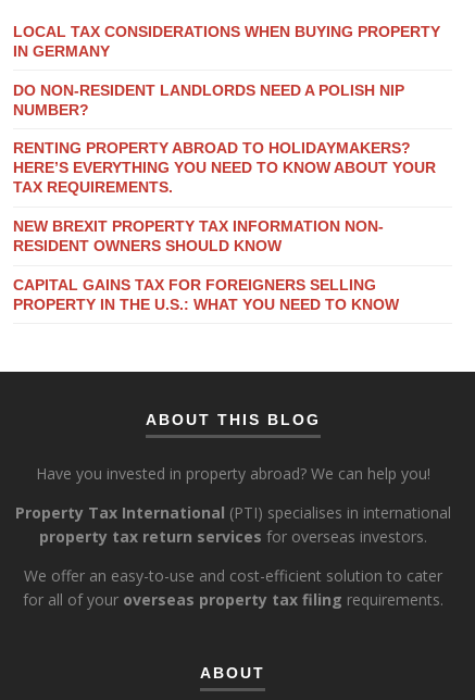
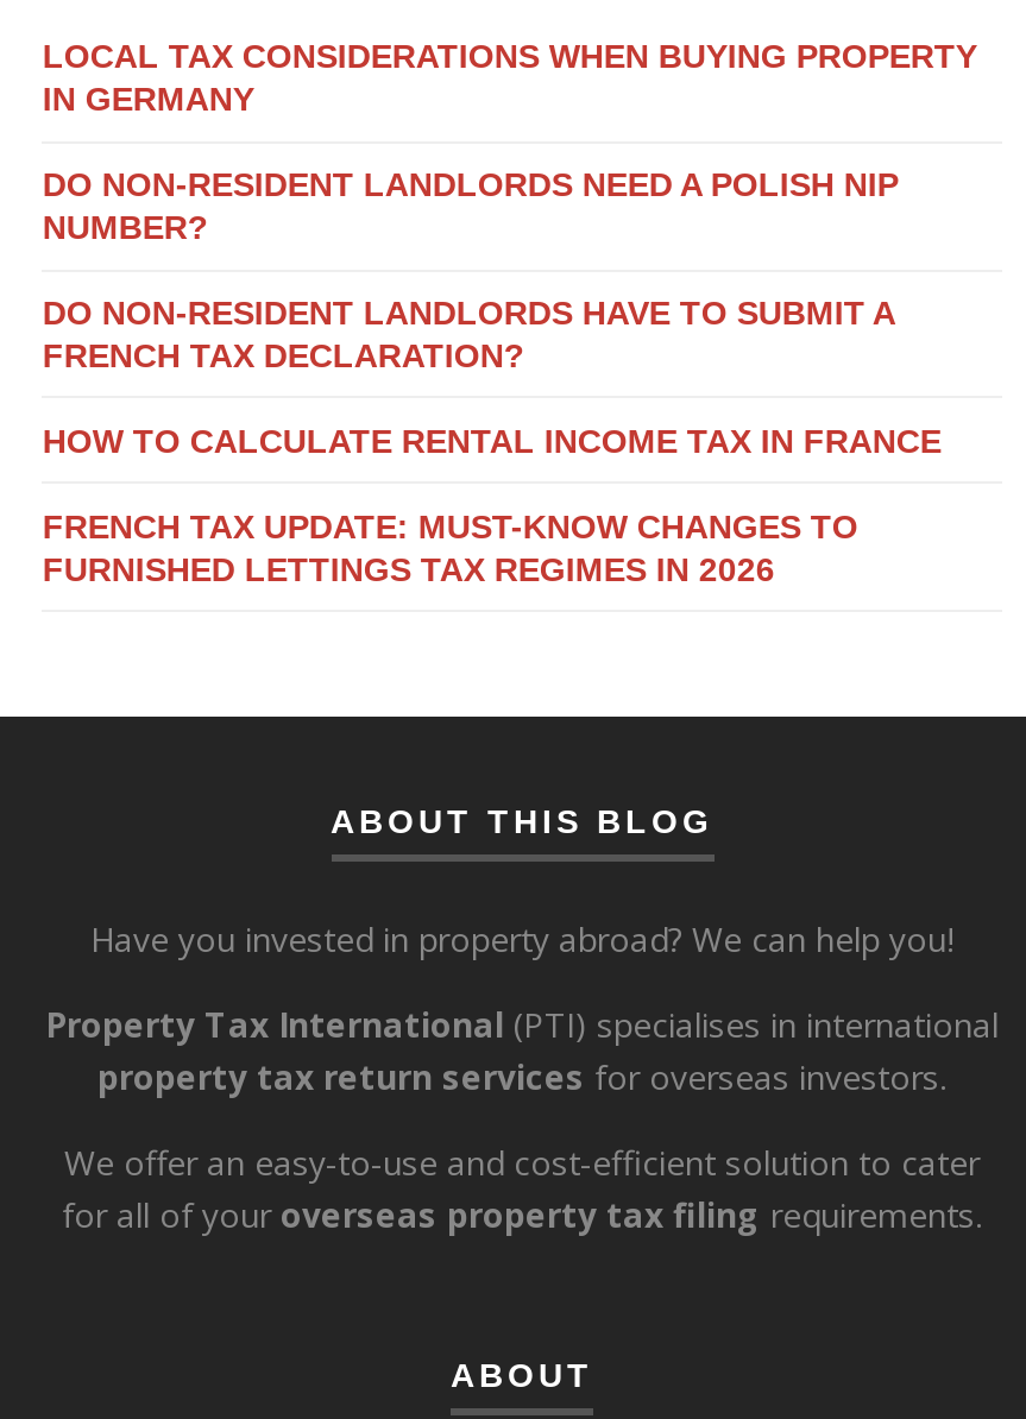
- RENTING PROPERTY ABROAD TO HOLIDAYMAKERS?
- HERE’S EVERYTHING YOU NEED TO KNOW ABOUT YOUR
- TAX REQUIREMENTS.
+ DO NON-RESIDENT LANDLORDS HAVE TO SUBMIT A
+ FRENCH TAX DECLARATION?

- NEW BREXIT PROPERTY TAX INFORMATION NON-
- RESIDENT OWNERS SHOULD KNOW
+ HOW TO CALCULATE RENTAL INCOME TAX IN FRANCE

- CAPITAL GAINS TAX FOR FOREIGNERS SELLING
- PROPERTY IN THE U.S.: WHAT YOU NEED TO KNOW
+ FRENCH TAX UPDATE: MUST-KNOW CHANGES TO
+ FURNISHED LETTINGS TAX REGIMES IN 2026
